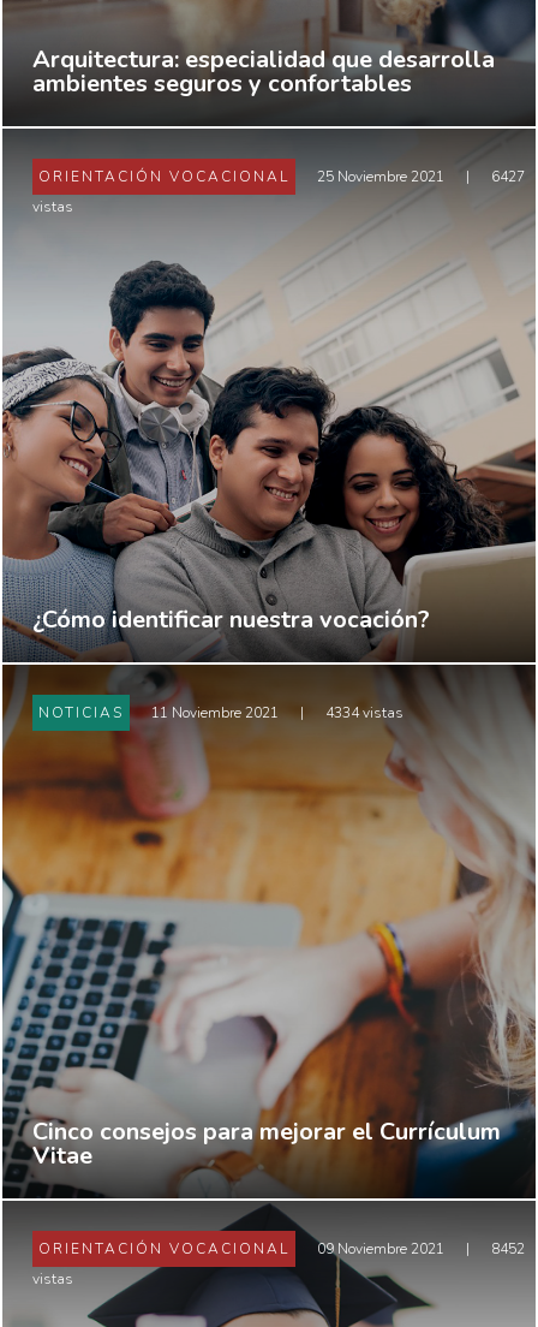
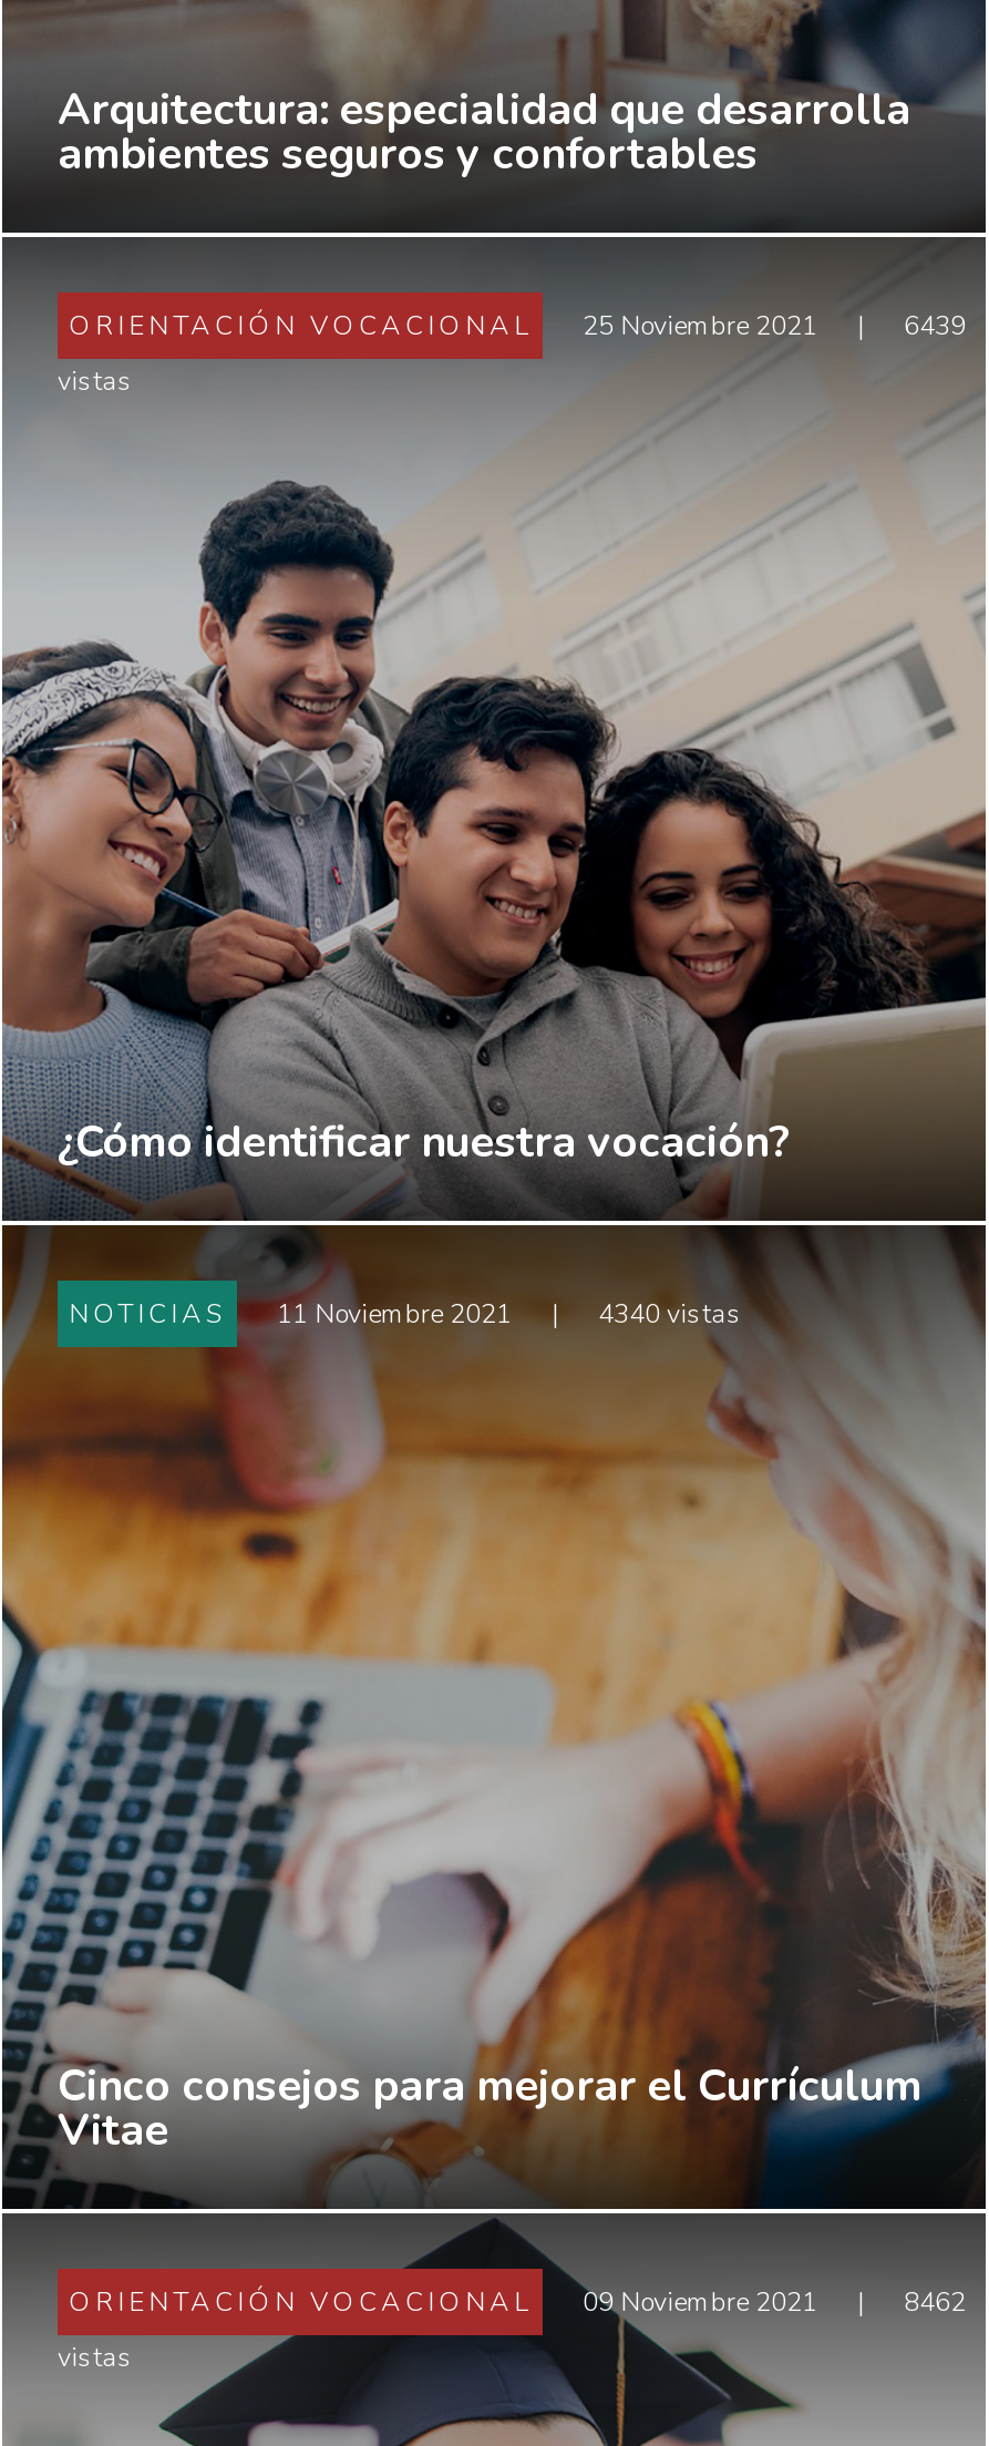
- 6427
+ 6439

- 4334 vistas
+ 4340 vistas

- 8452
+ 8462
